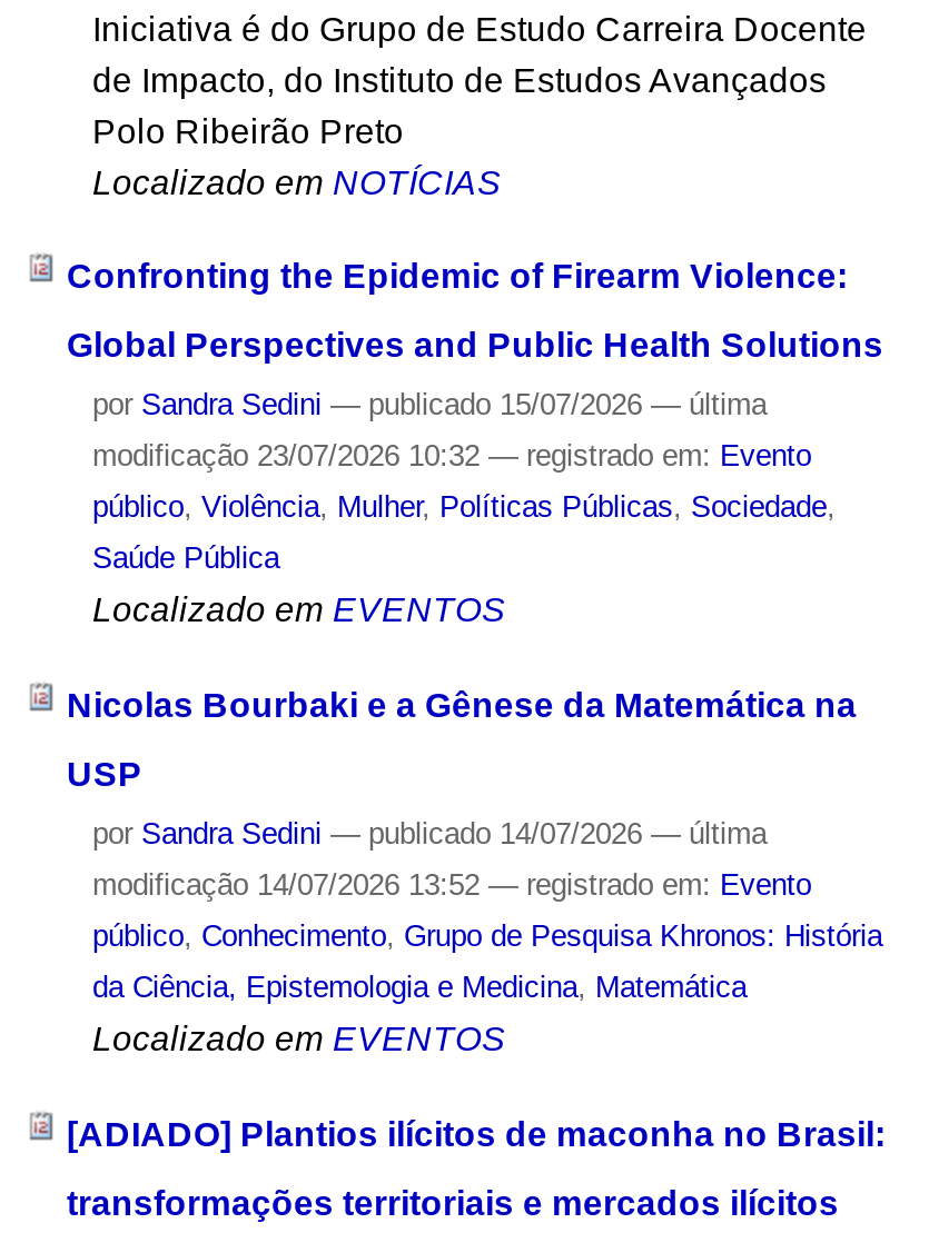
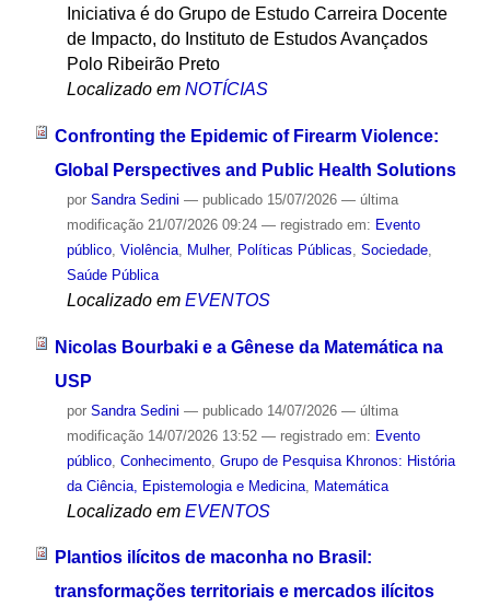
- modificação 23/07/2026 10:32 — registrado em: Evento
+ modificação 21/07/2026 09:24 — registrado em: Evento

- [ADIADO] Plantios ilícitos de maconha no Brasil:
+ Plantios ilícitos de maconha no Brasil:
